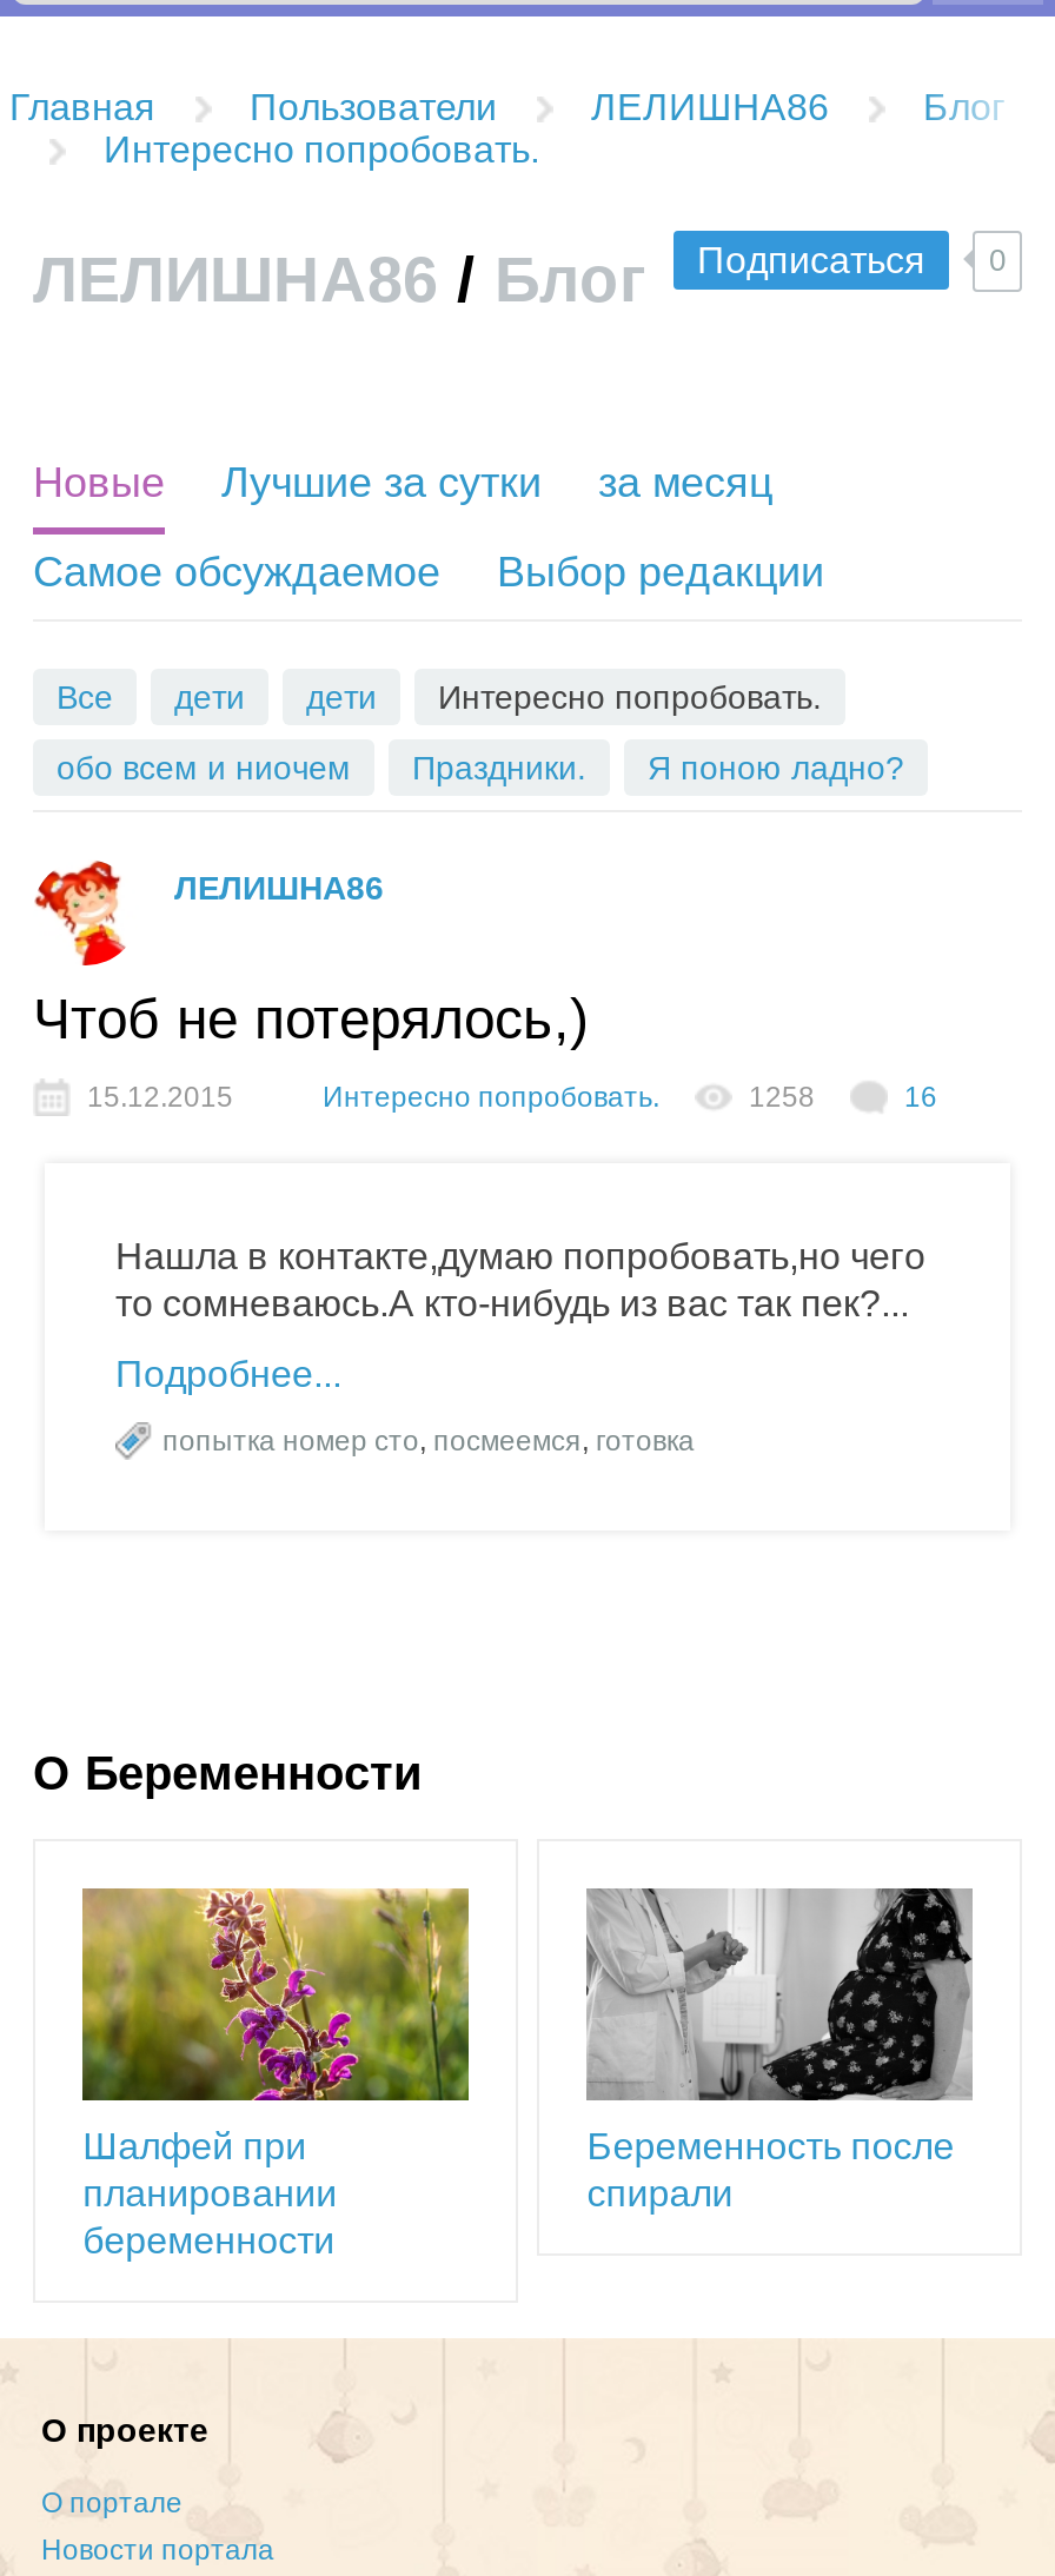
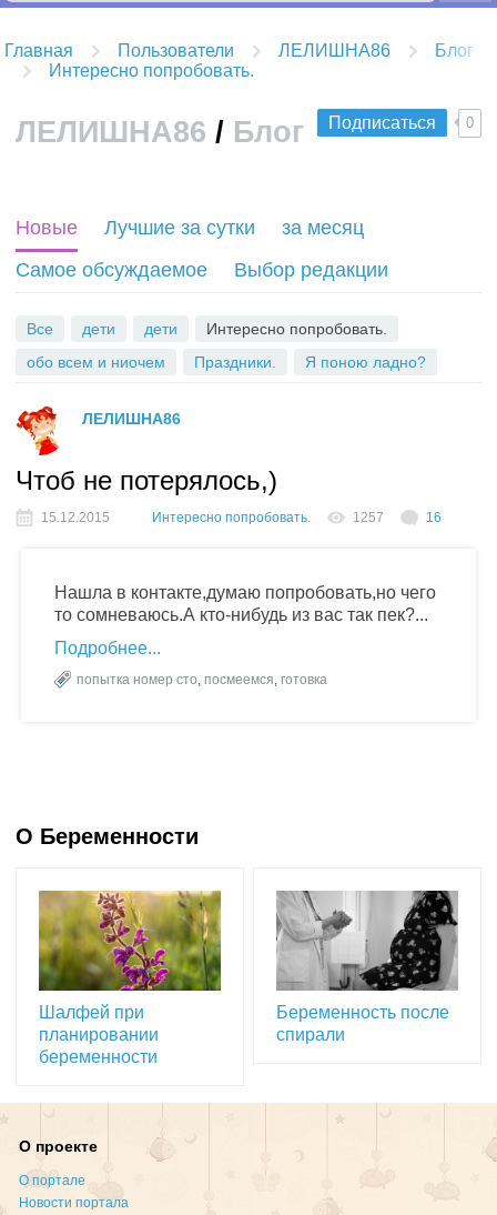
- 1258
+ 1257
